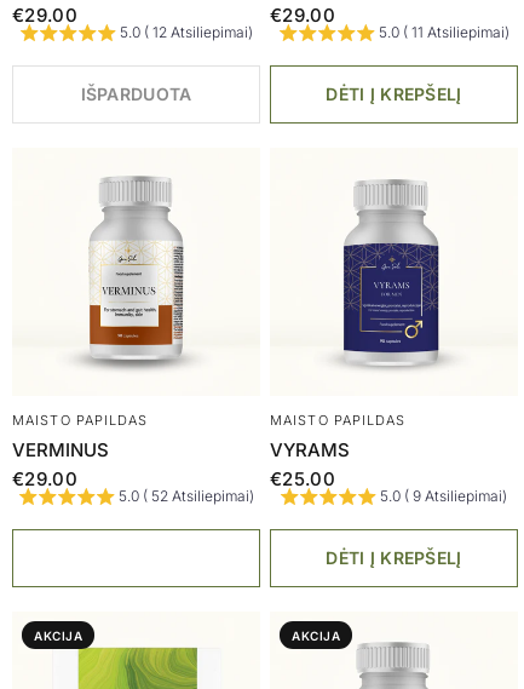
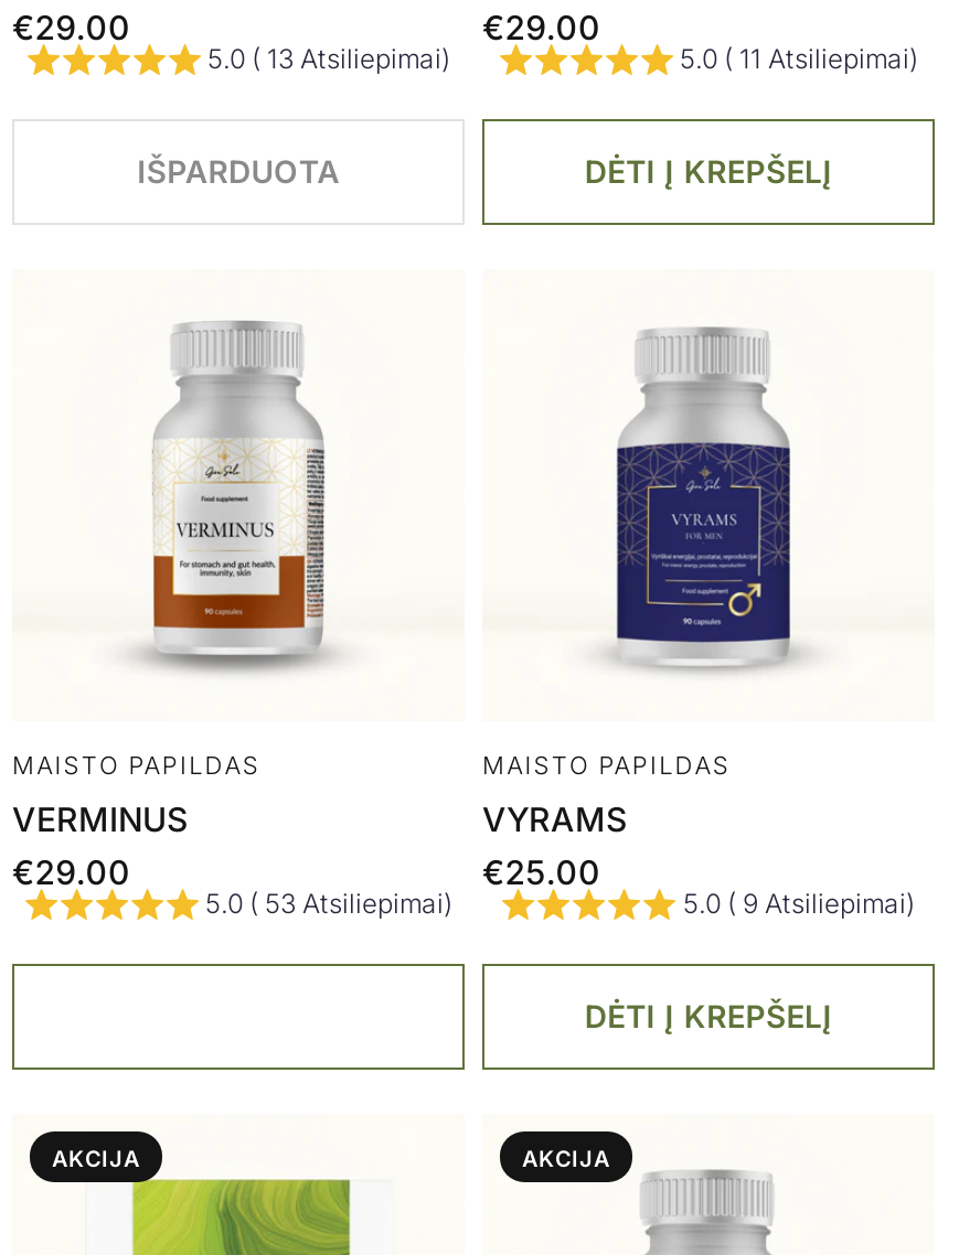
- 5.0 ( 12 Atsiliepimai)
+ 5.0 ( 13 Atsiliepimai)

- 5.0 ( 52 Atsiliepimai)
+ 5.0 ( 53 Atsiliepimai)
